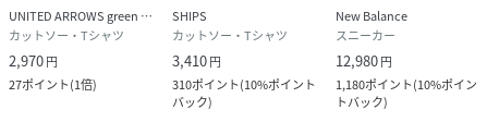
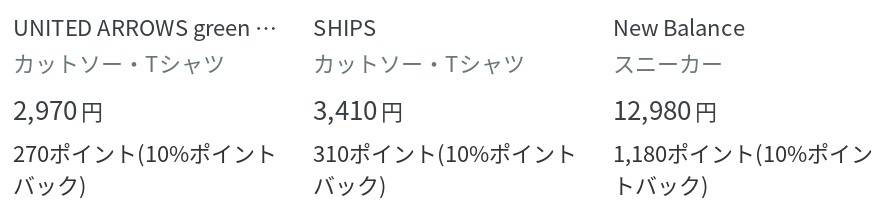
- 27ポイント(1倍)
+ 270ポイント(10%ポイント
+ バック)
